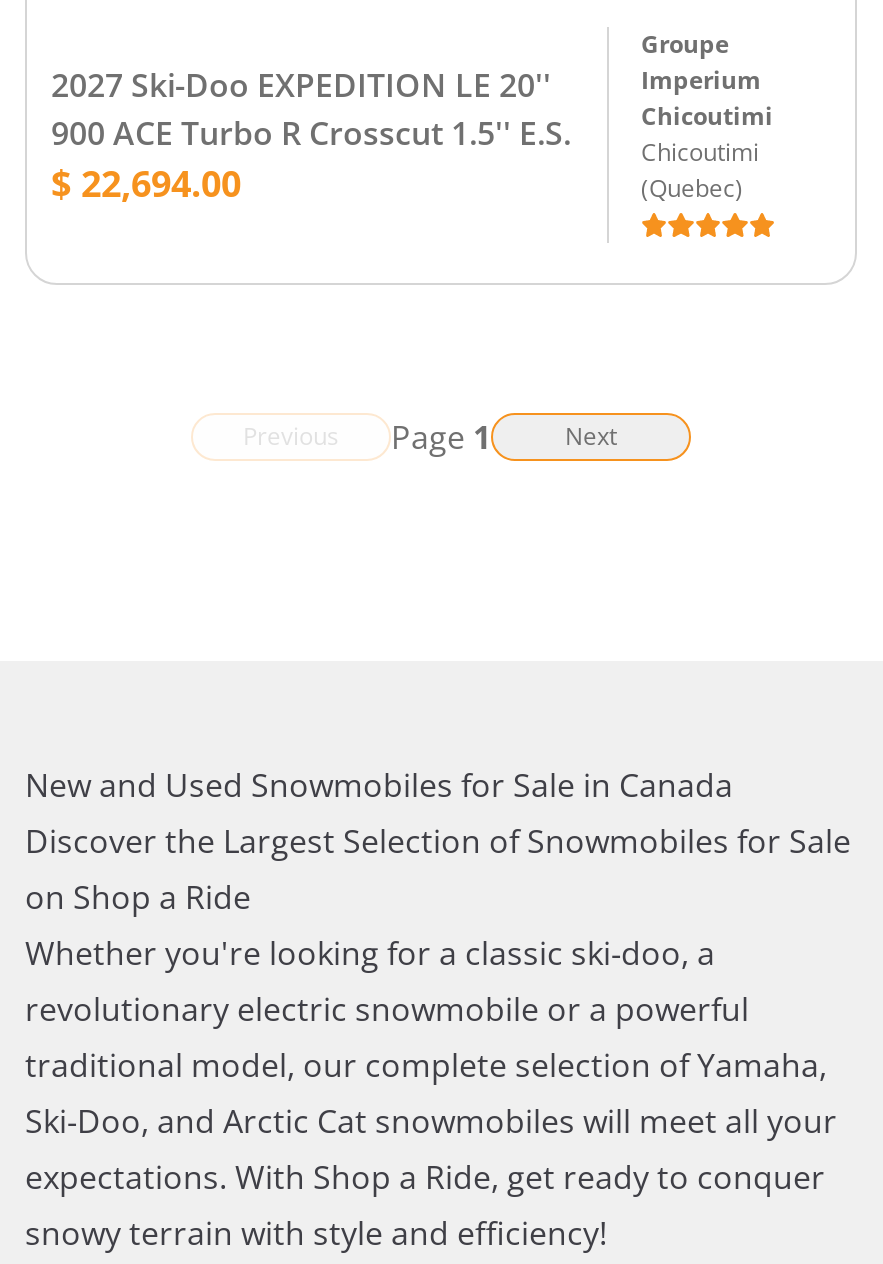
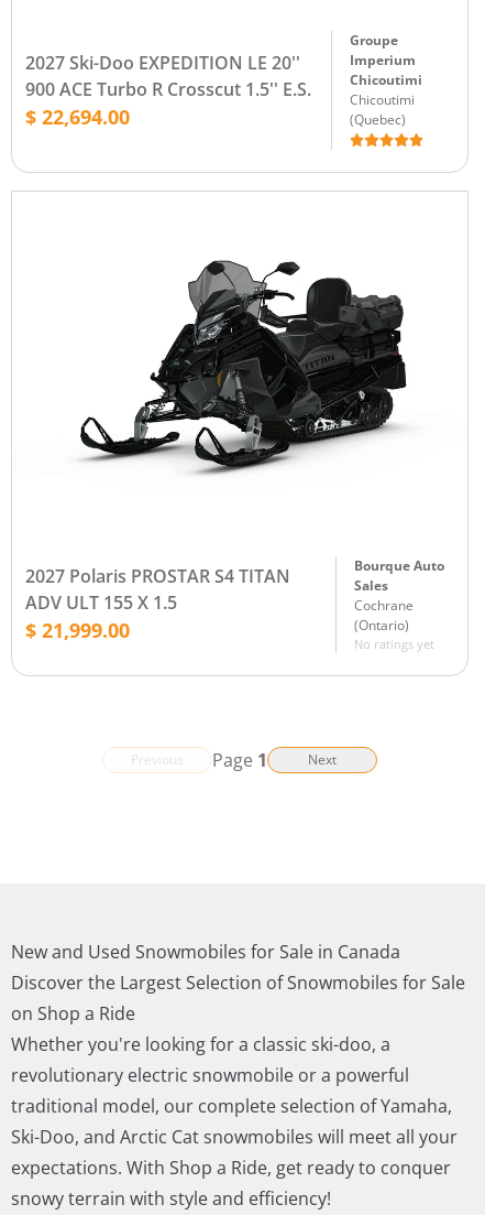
+ 2027 Polaris PROSTAR S4 TITAN
+ ADV ULT 155 X 1.5
+ $ 21,999.00

+ [image]

+ Bourque Auto
+ Sales
+ Cochrane
+ (Ontario)
+ No ratings yet
